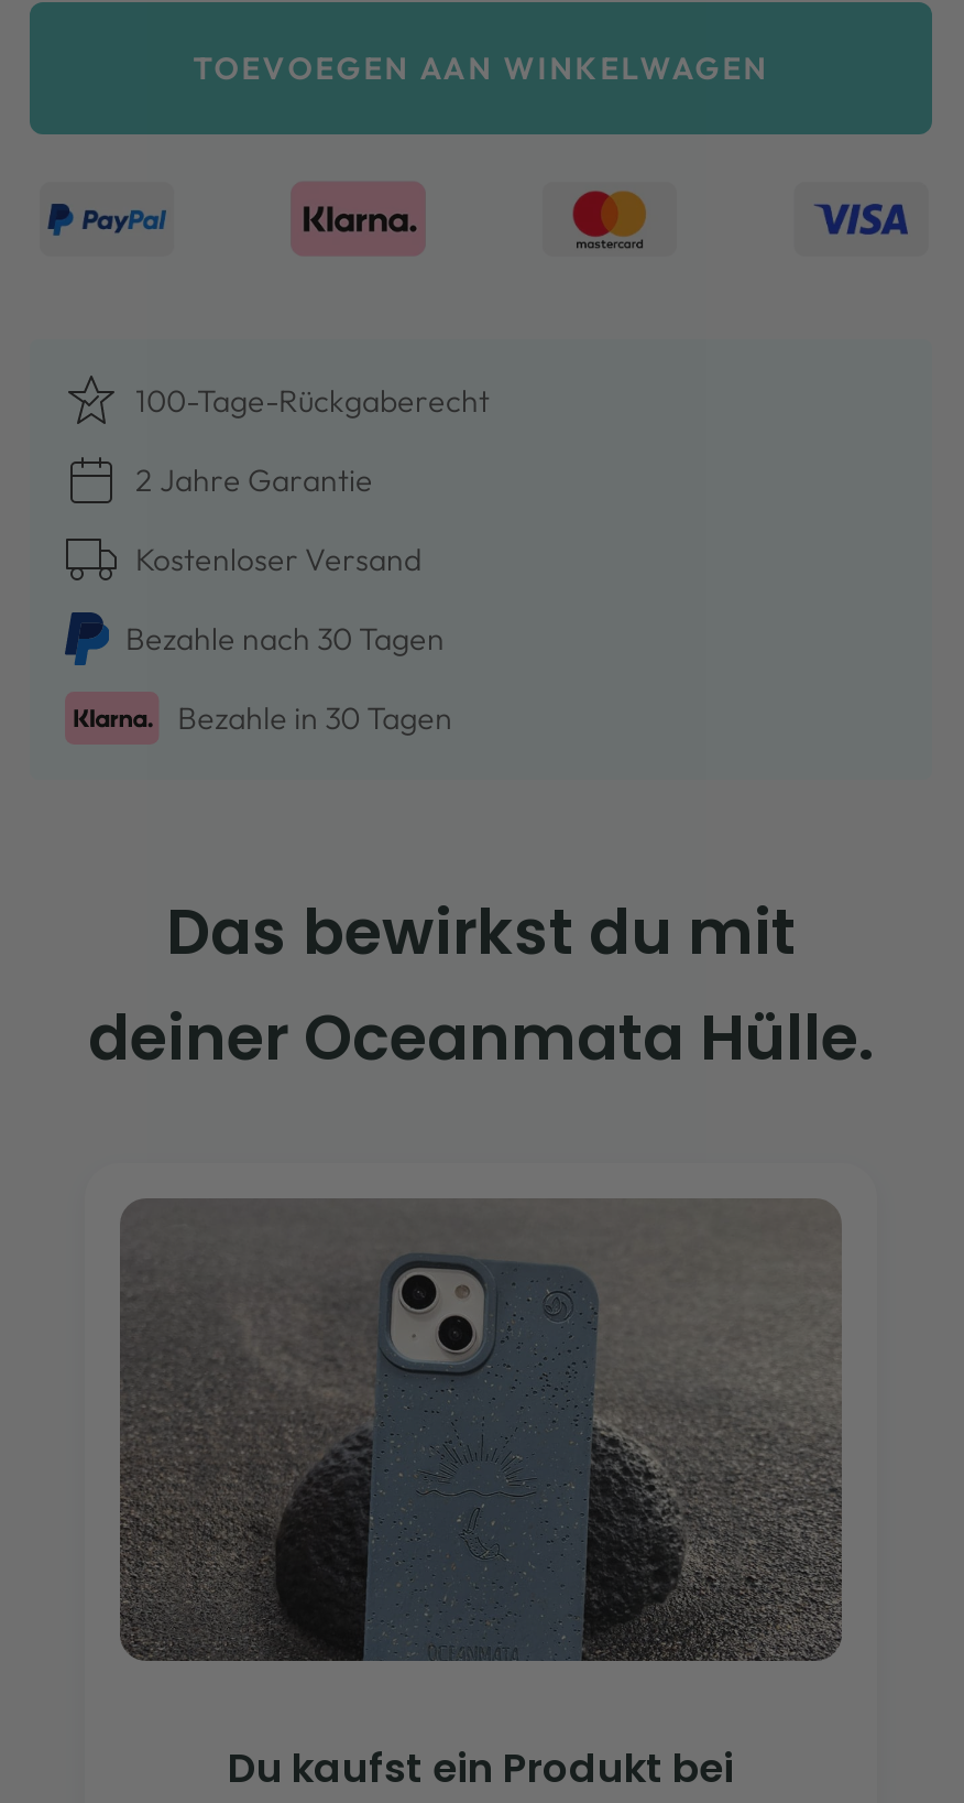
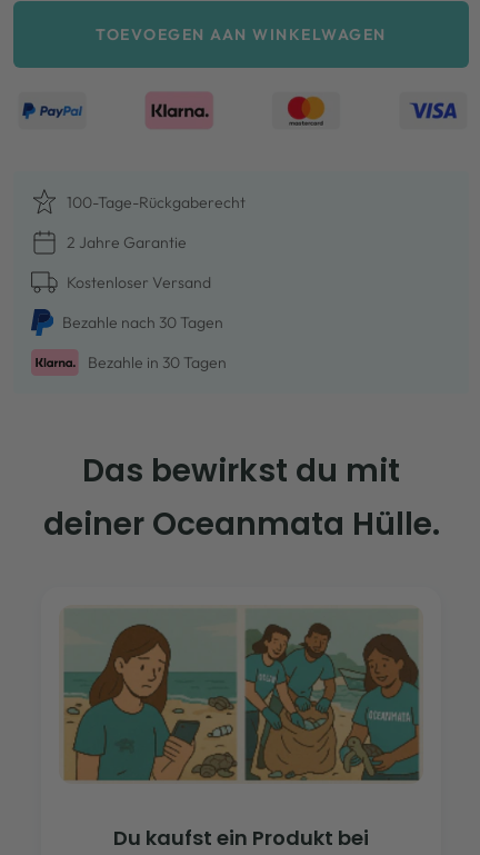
- [image]
+ [image]
